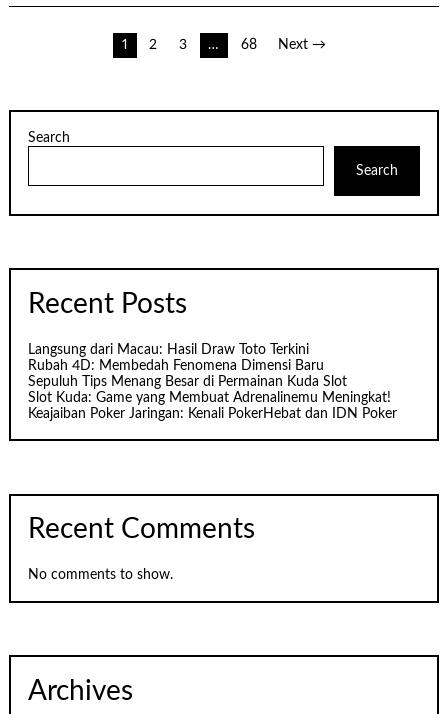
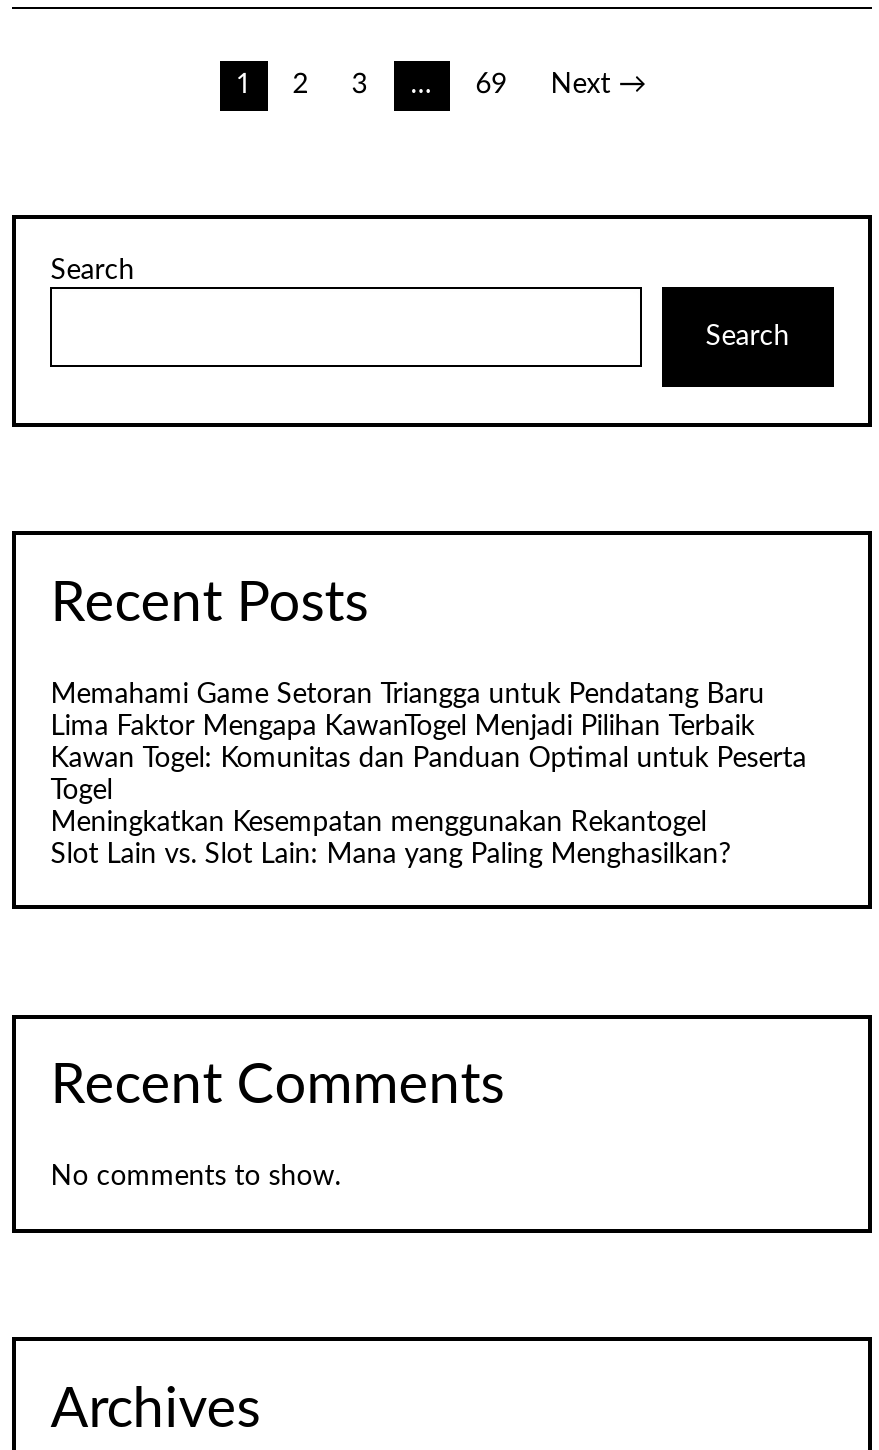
- 68
+ 69

- Langsung dari Macau: Hasil Draw Toto Terkini
- Rubah 4D: Membedah Fenomena Dimensi Baru
- Sepuluh Tips Menang Besar di Permainan Kuda Slot
- Slot Kuda: Game yang Membuat Adrenalinemu Meningkat!
- Keajaiban Poker Jaringan: Kenali PokerHebat dan IDN Poker
+ Memahami Game Setoran Triangga untuk Pendatang Baru
+ Lima Faktor Mengapa KawanTogel Menjadi Pilihan Terbaik
+ Kawan Togel: Komunitas dan Panduan Optimal untuk Peserta
+ Togel
+ Meningkatkan Kesempatan menggunakan Rekantogel
+ Slot Lain vs. Slot Lain: Mana yang Paling Menghasilkan?
